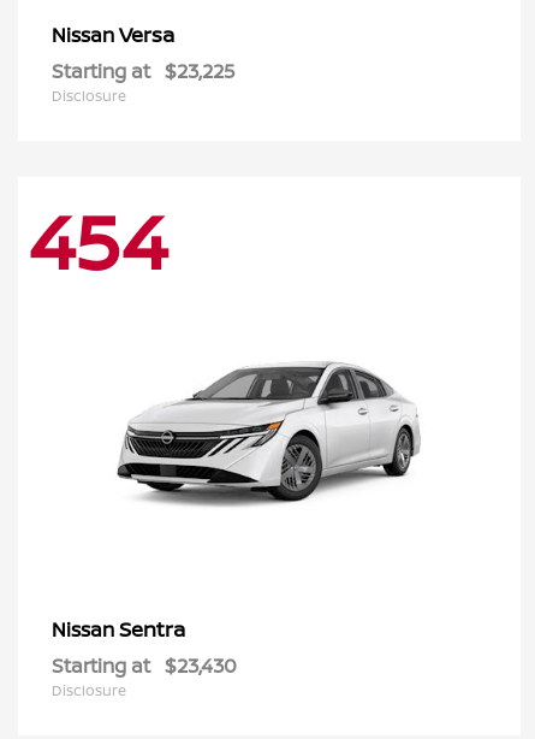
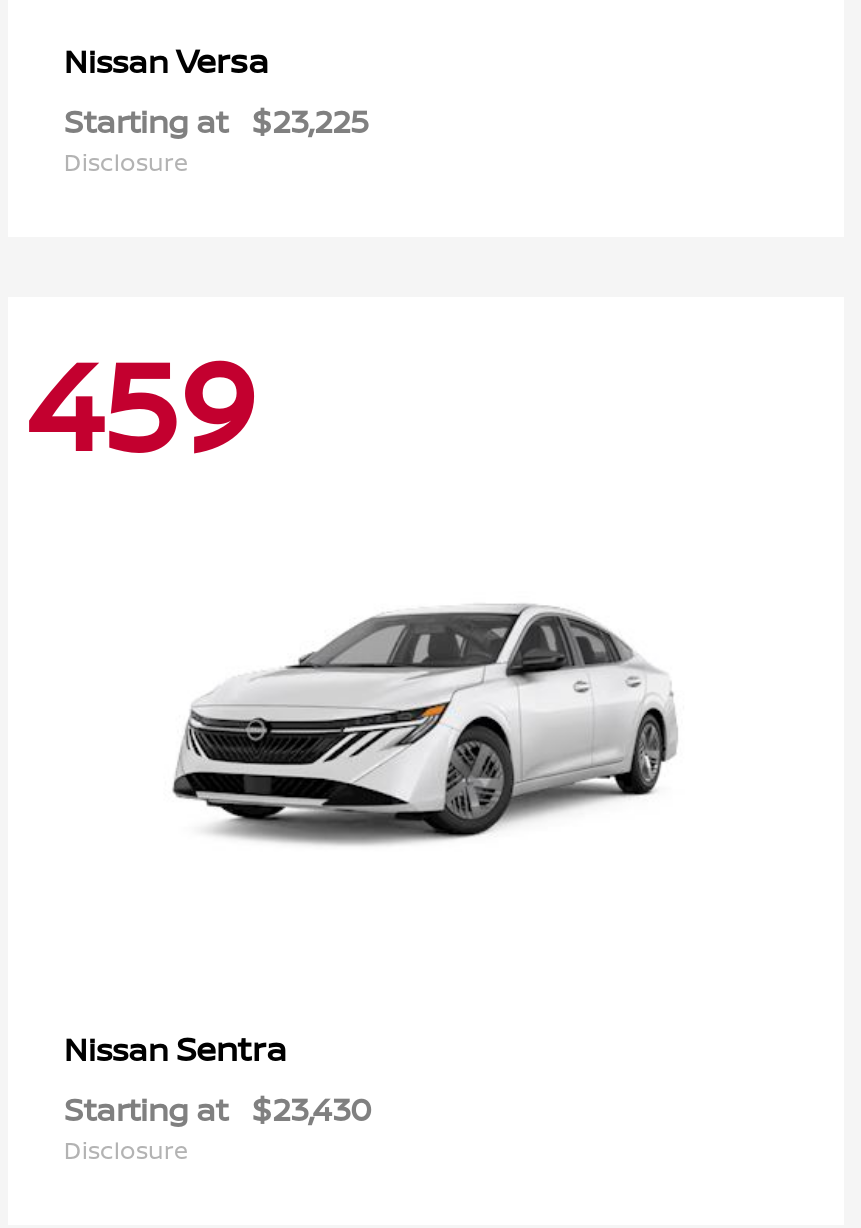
- 454
+ 459
